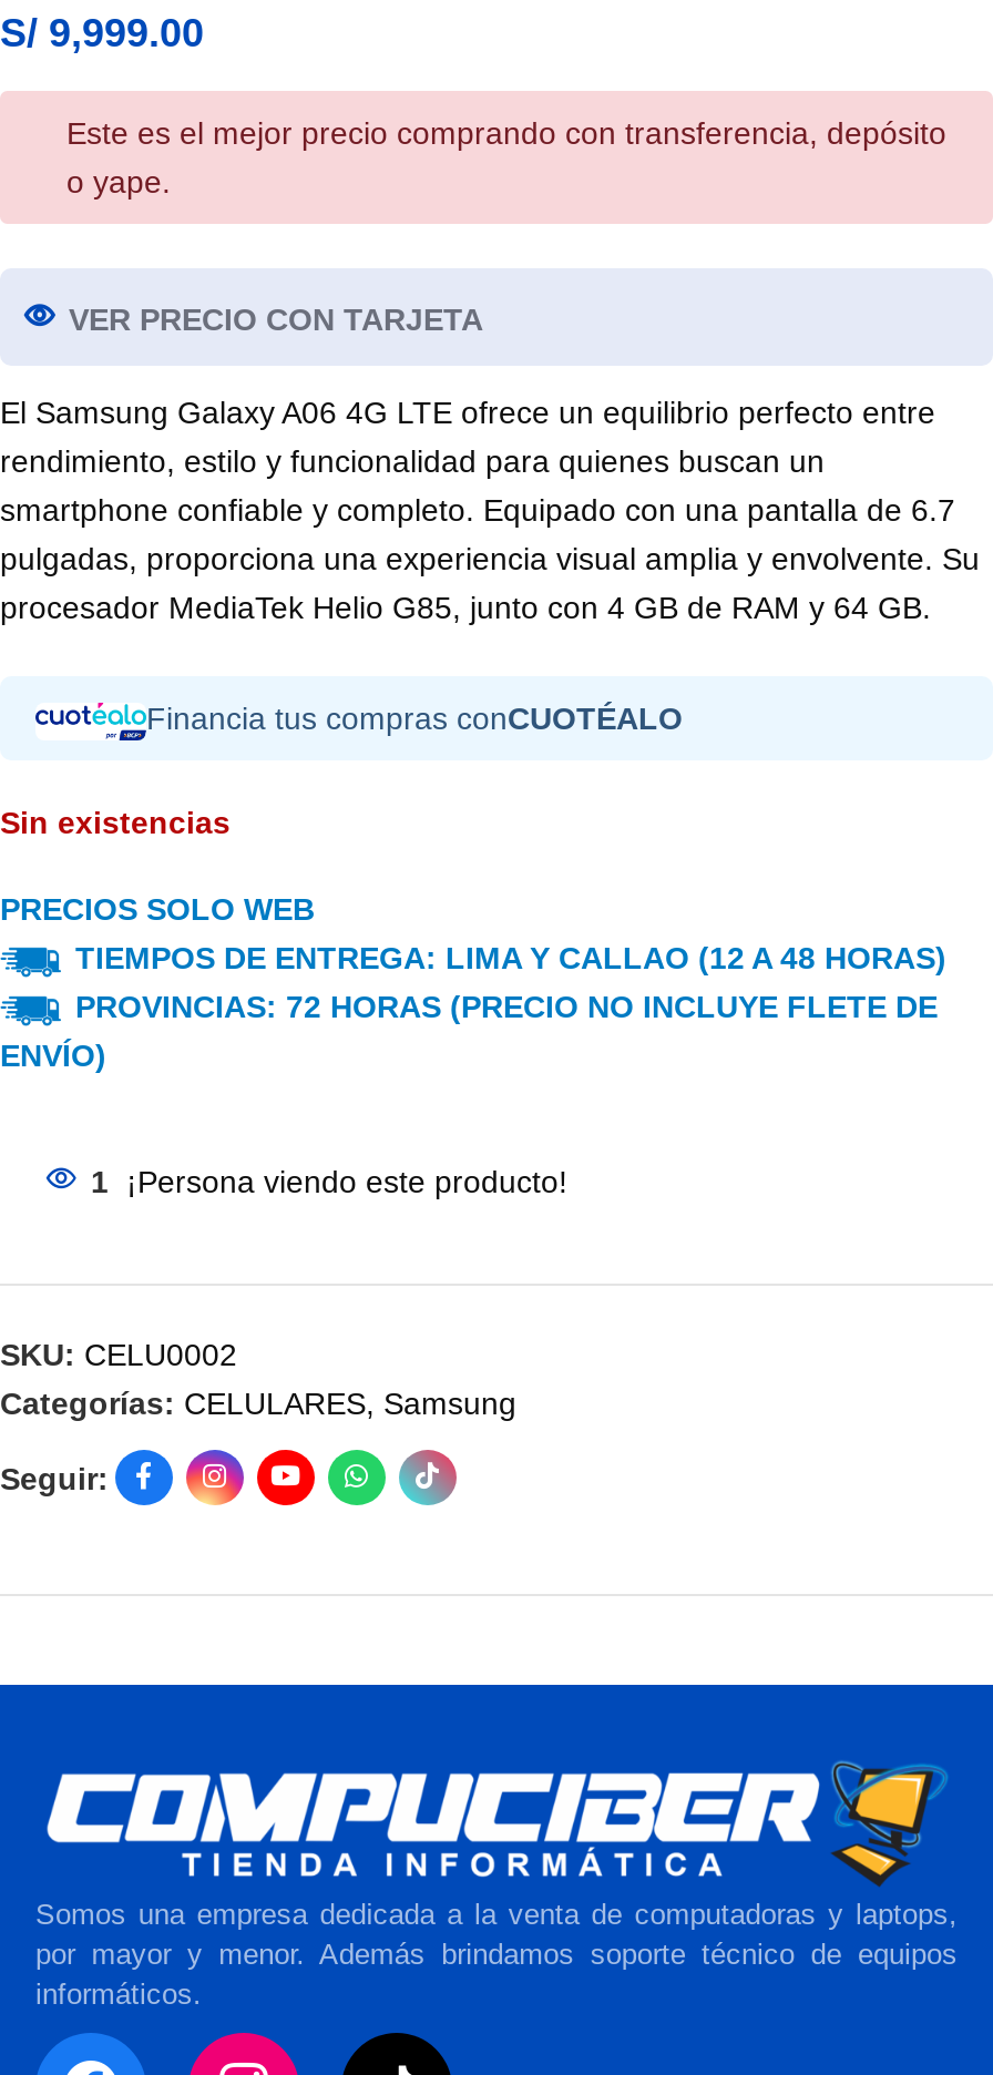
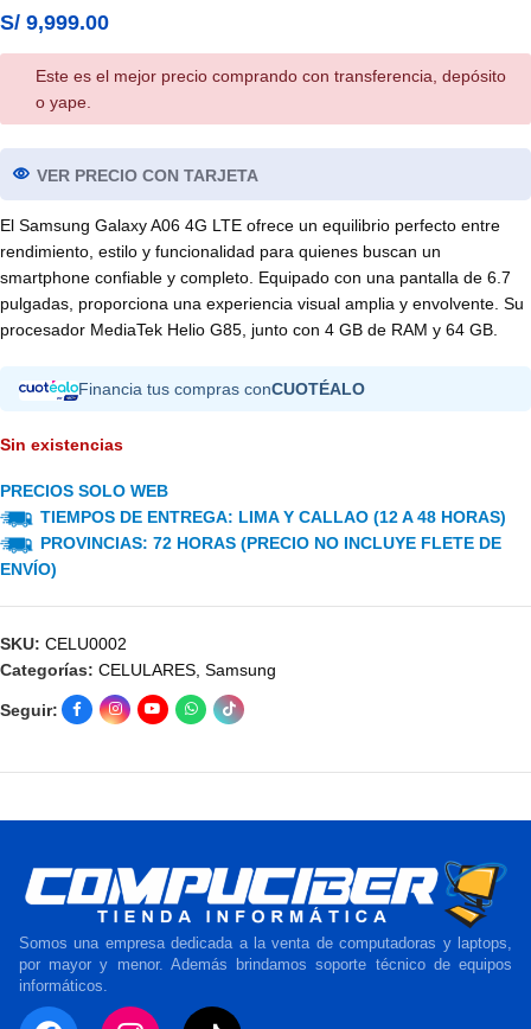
- 1 ¡Persona viendo este producto!
